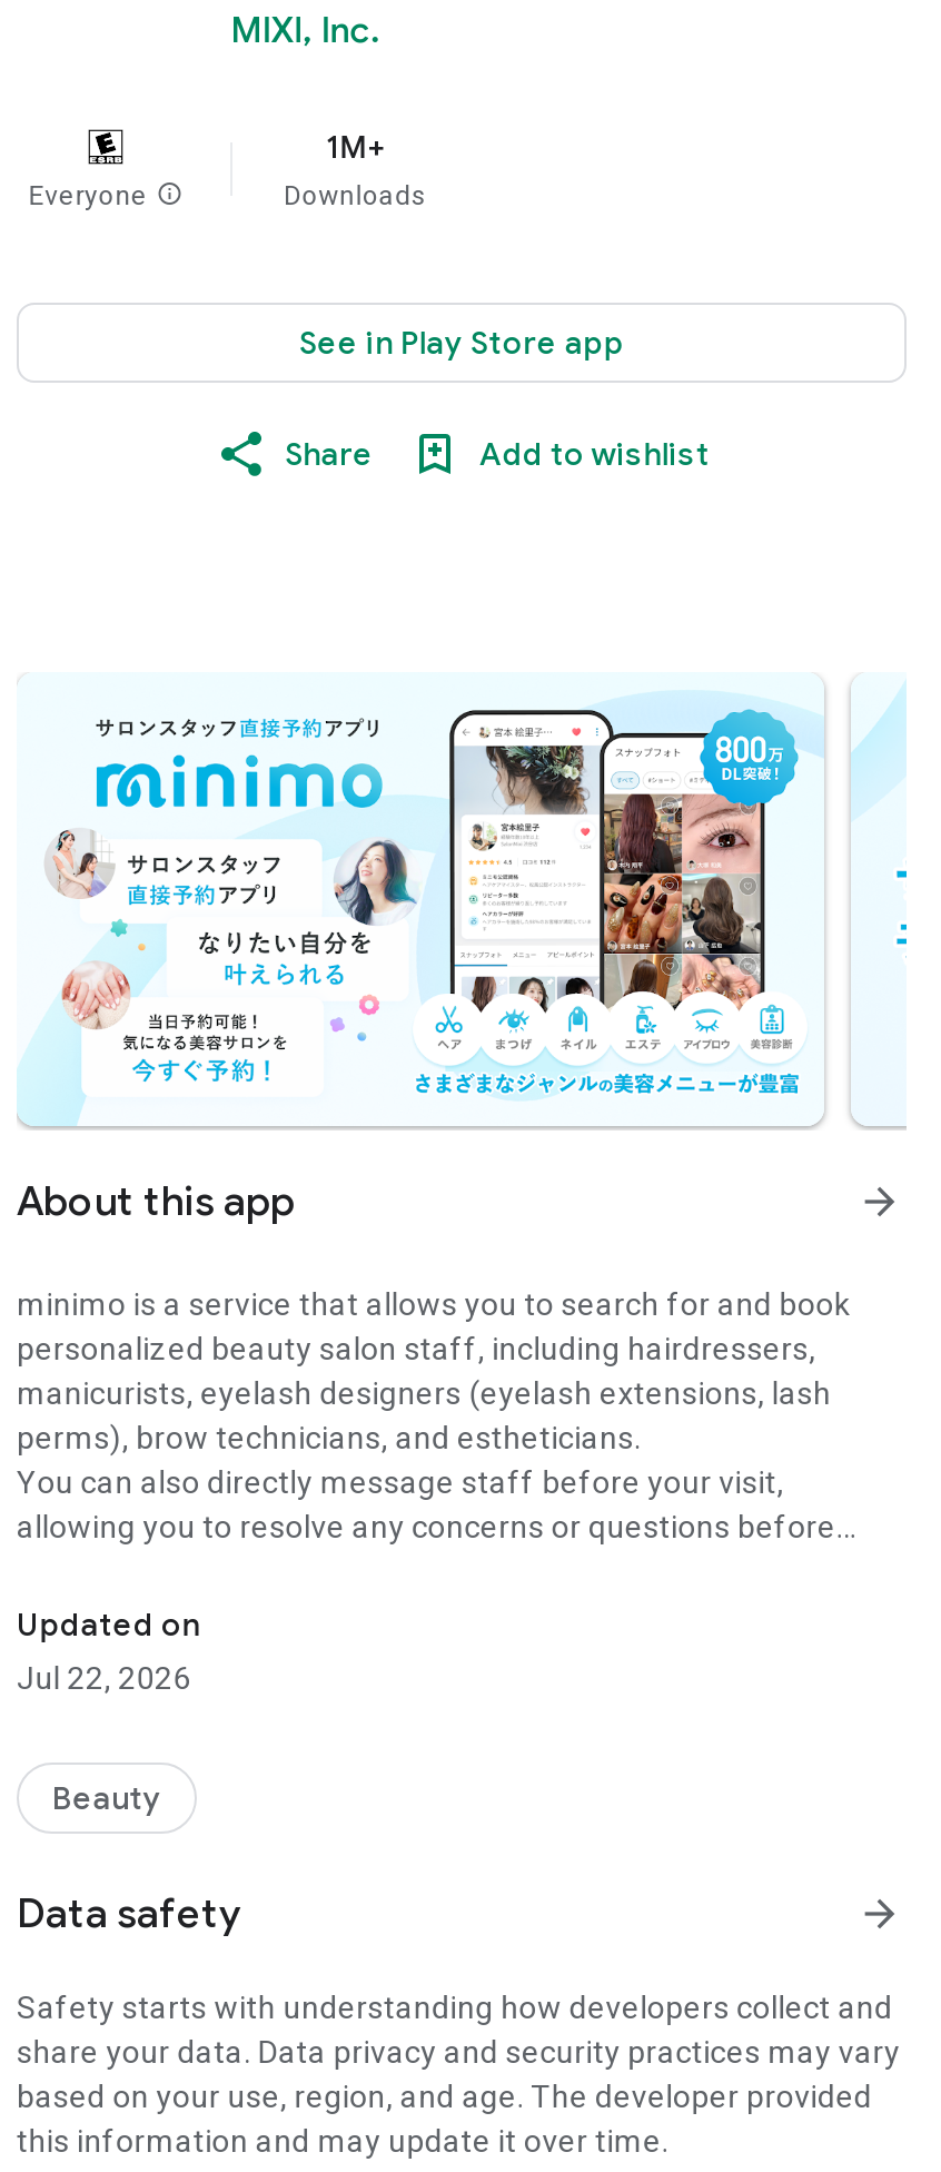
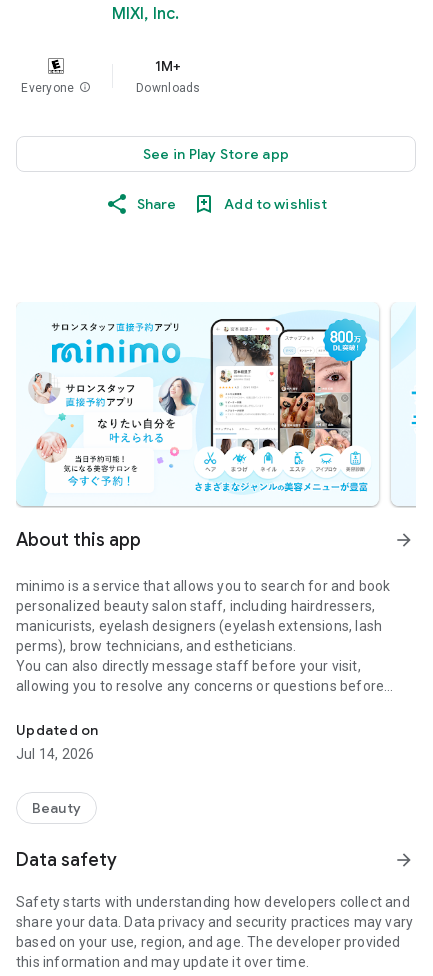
- Jul 22, 2026
+ Jul 14, 2026
